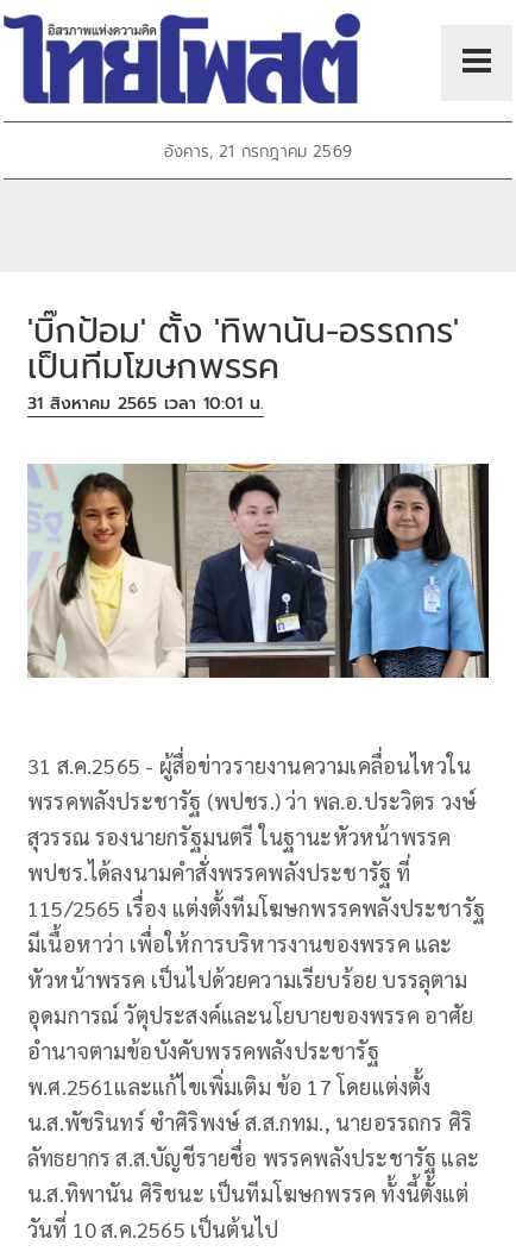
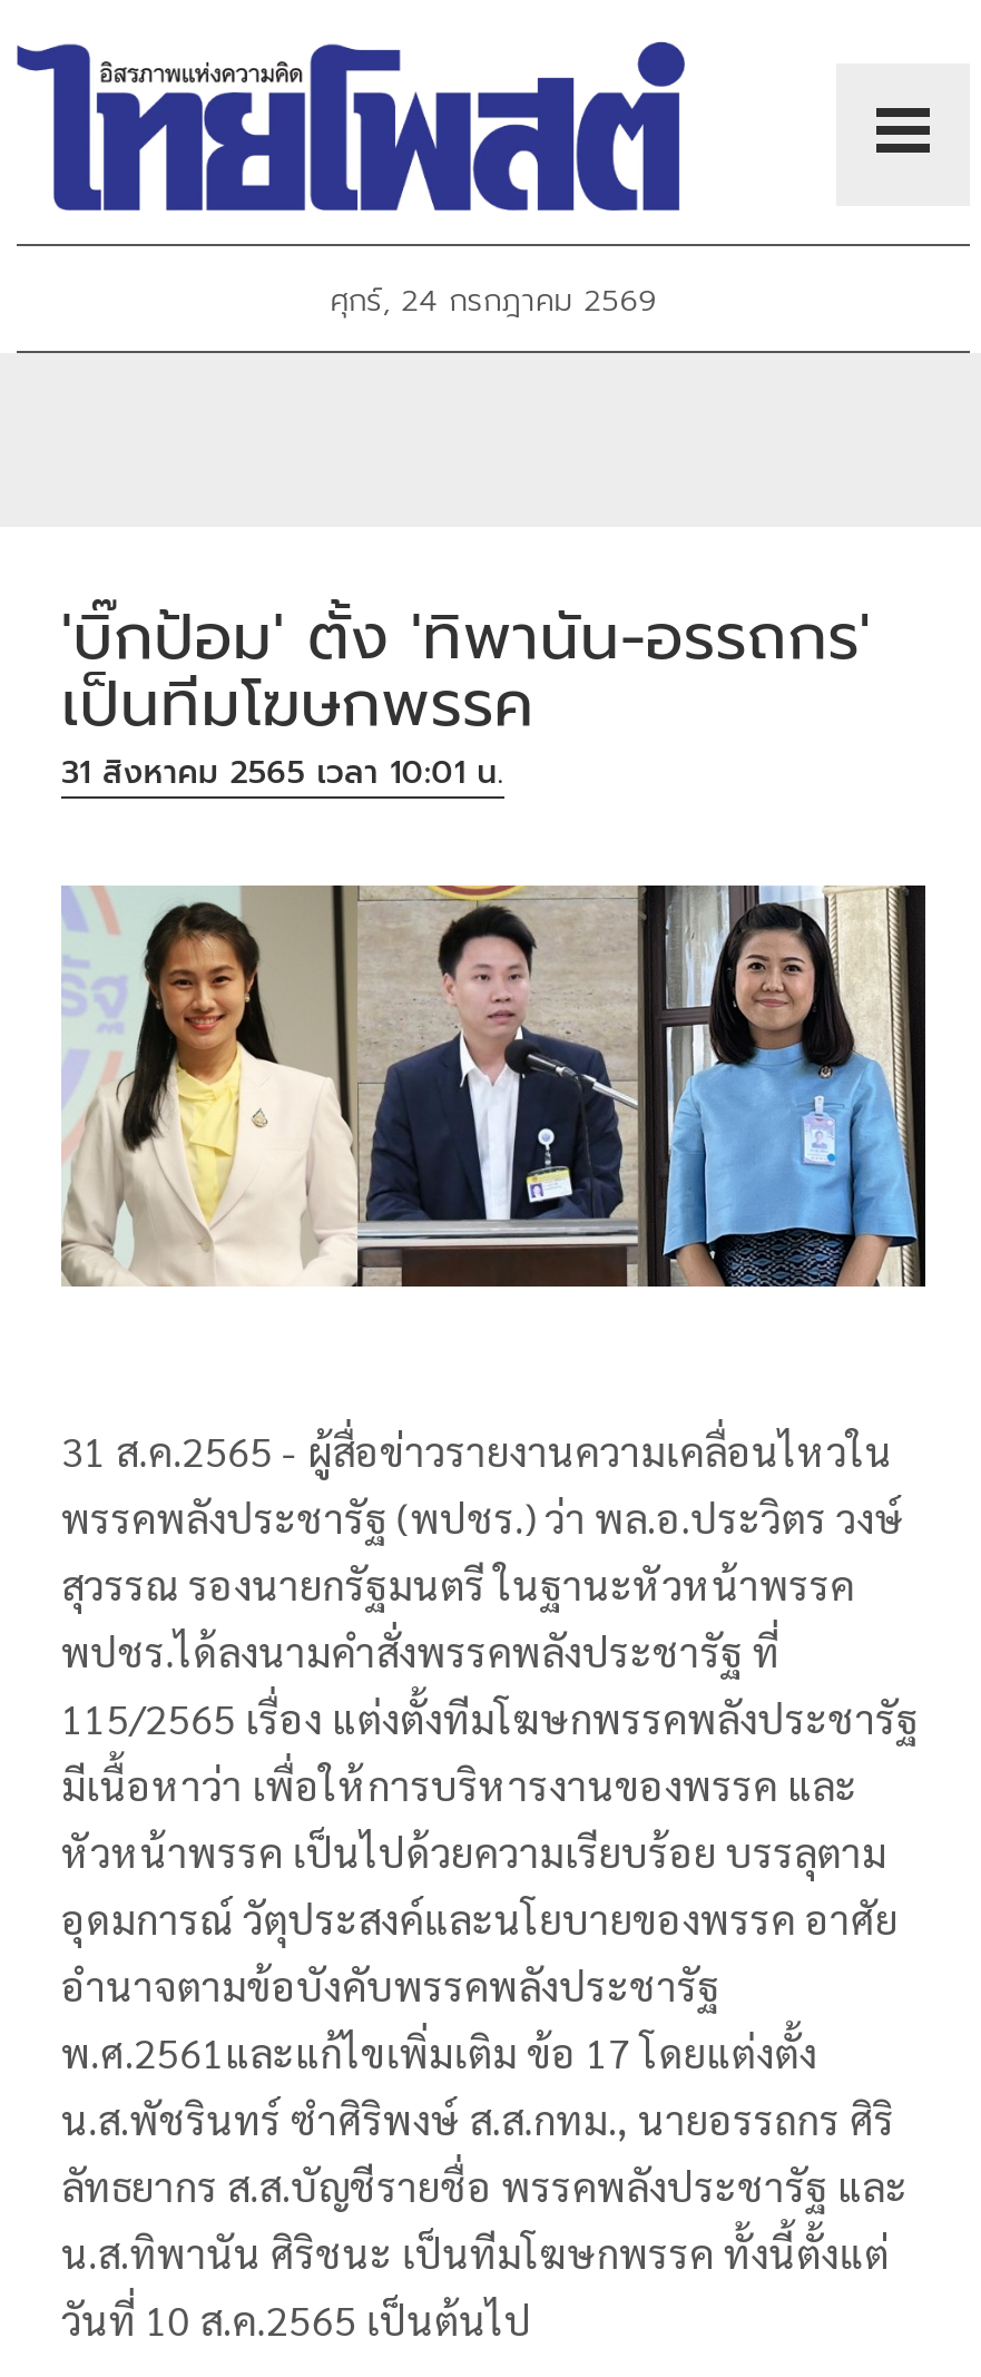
- อังคาร, 21 กรกฎาคม 2569
+ ศุกร์, 24 กรกฎาคม 2569
